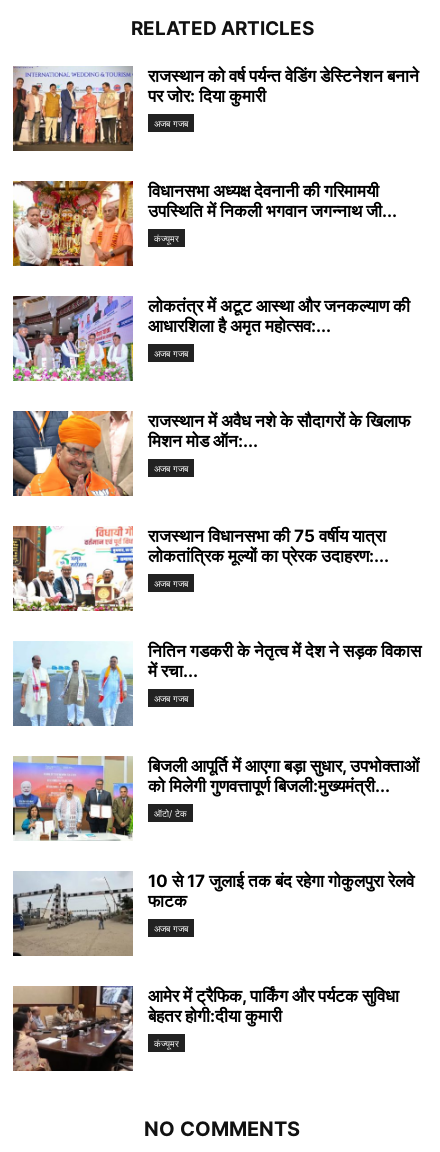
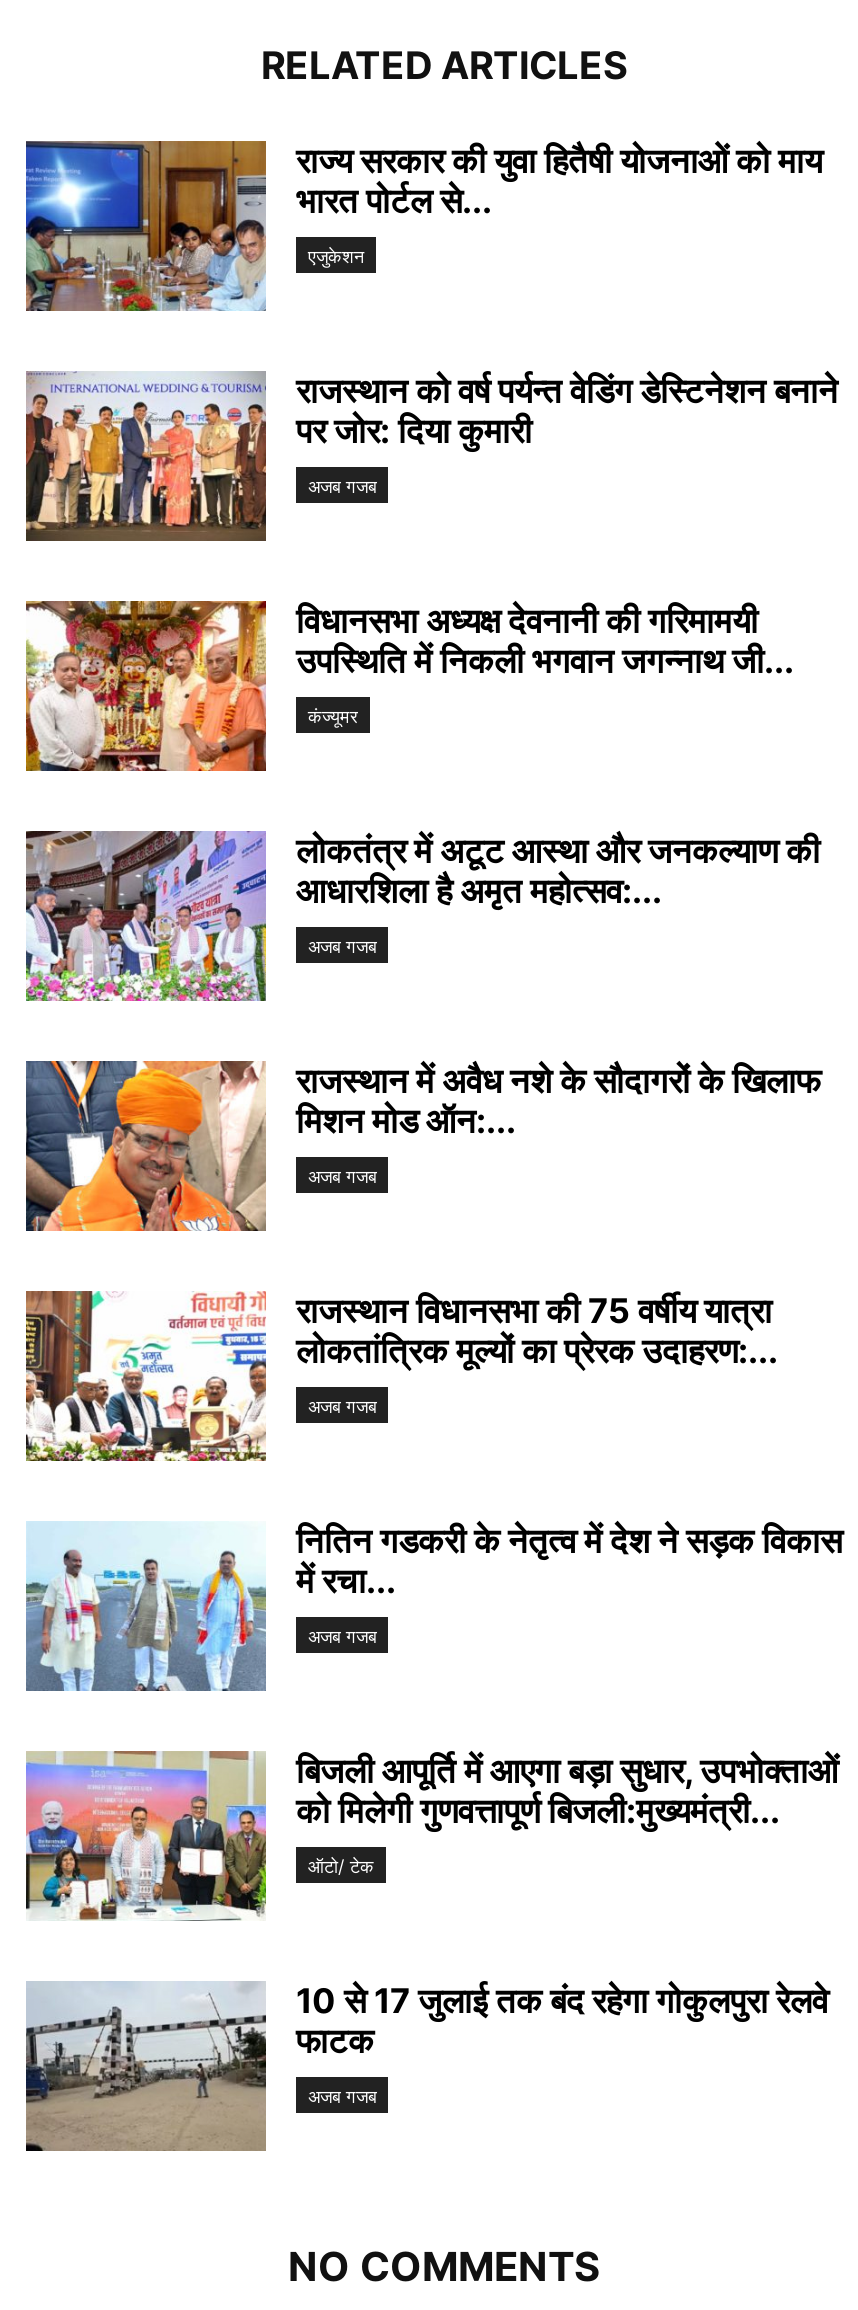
+ [image]
+ राज्य सरकार की युवा हितैषी योजनाओं को माय
+ भारत पोर्टल से...
+ एजुकेशन

moved down: [image] | राजस्थान को वर्ष पर्यन्त वेडिंग डेस्टिनेशन बनाने | पर जोर: दिया कुमारी | ... | फाटक | अजब गजब

- [image]
- आमेर में ट्रैफिक, पार्किंग और पर्यटक सुविधा
- बेहतर होगी:दीया कुमारी
- कंज्यूमर
